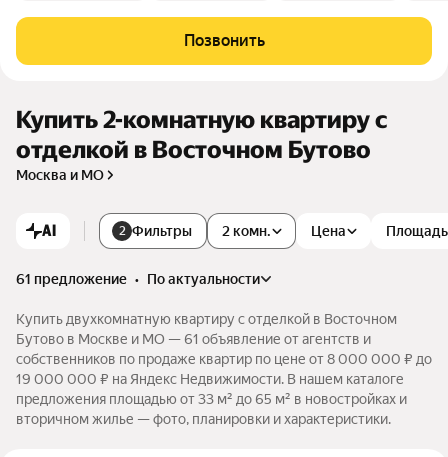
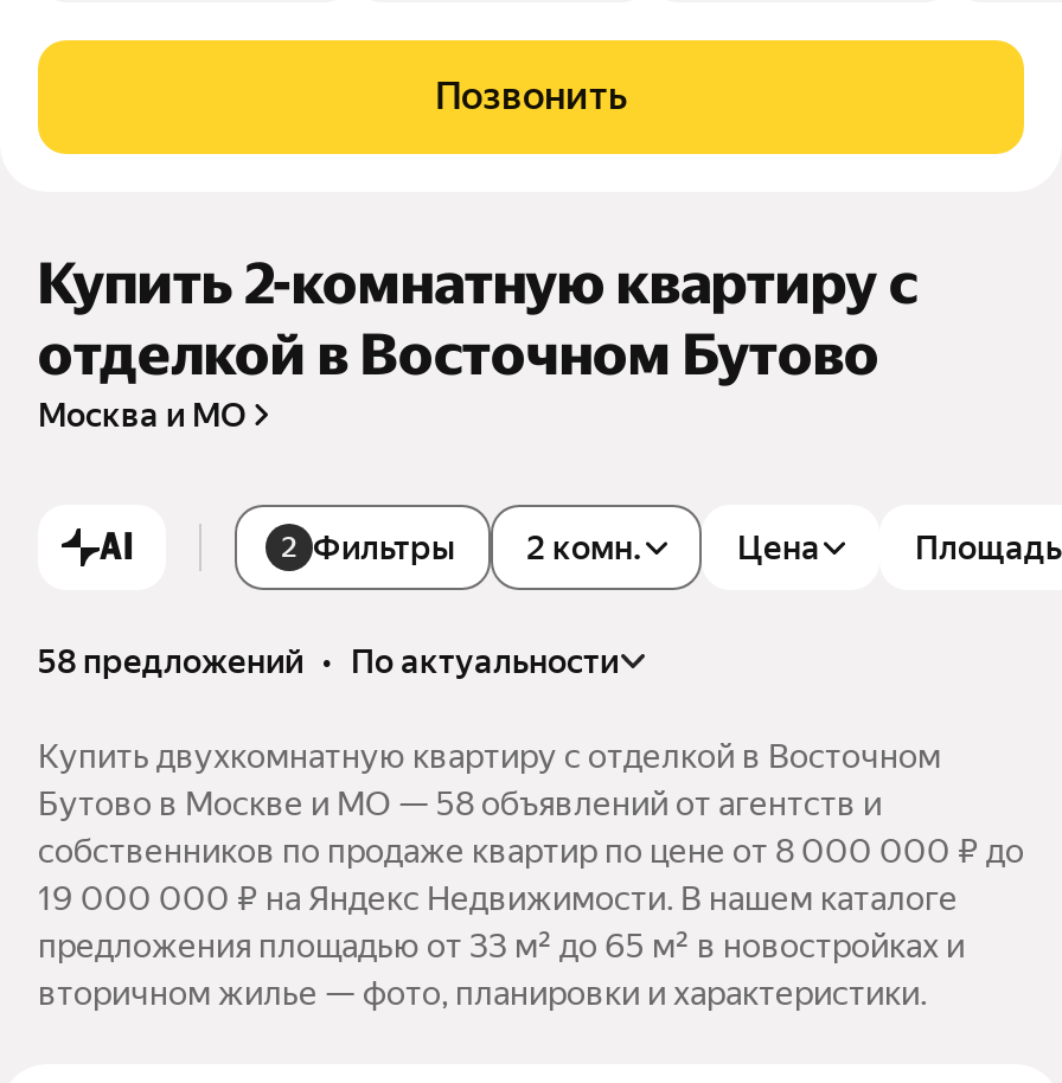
- 61 предложение • по актуальности
+ 58 предложений • по актуальности

- Бутово в Москве и МО — 61 объявление от агентств и
+ Бутово в Москве и МО — 58 объявлений от агентств и
